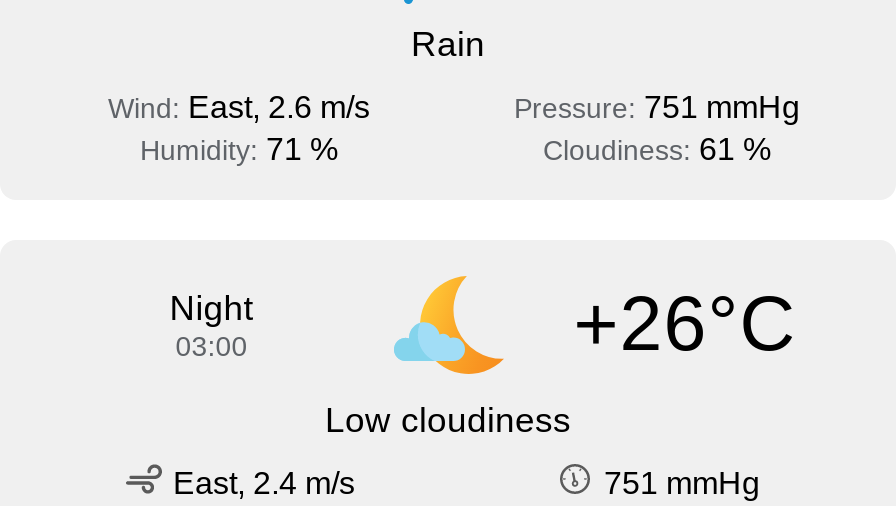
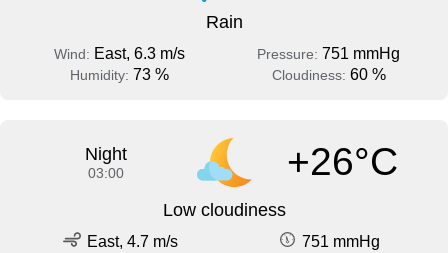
- Wind: East, 2.6 m/s
+ Wind: East, 6.3 m/s

- Humidity: 71 %
+ Humidity: 73 %

- Cloudiness: 61 %
+ Cloudiness: 60 %

- East, 2.4 m/s
+ East, 4.7 m/s
